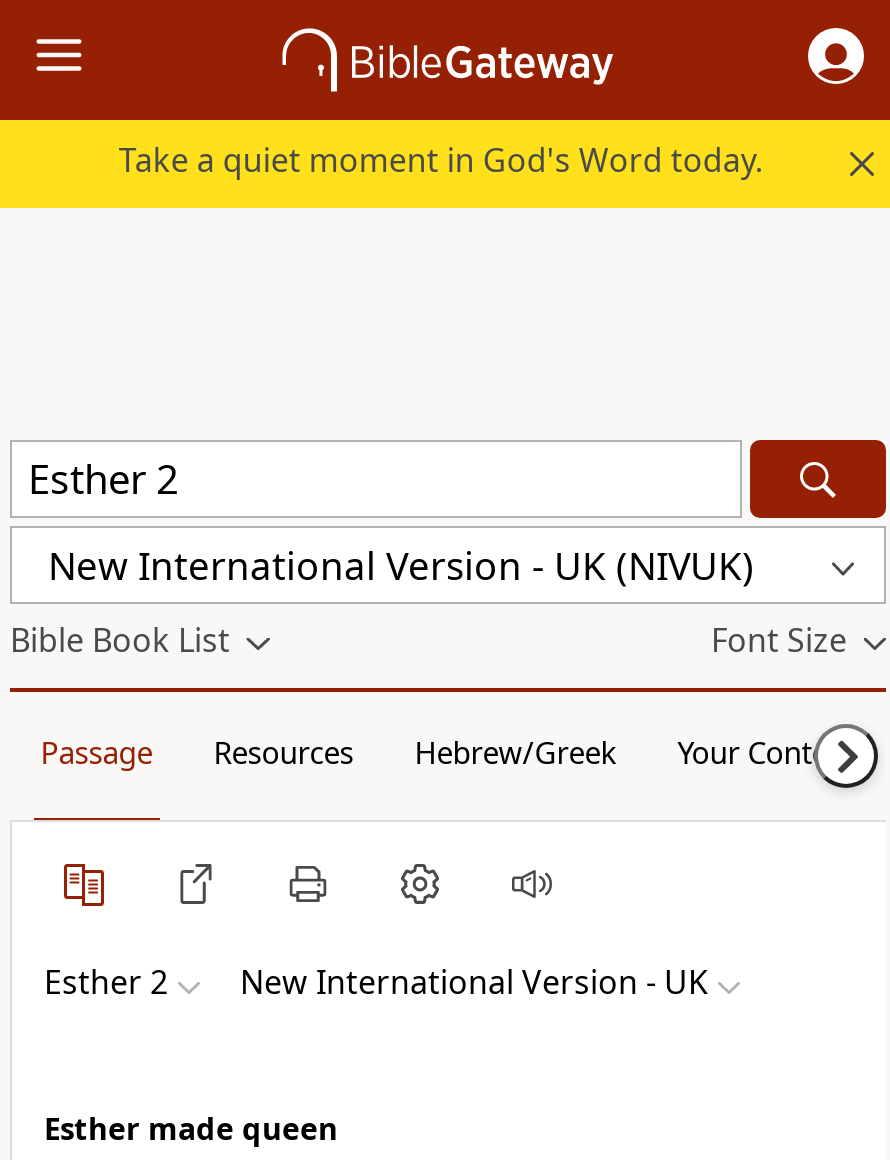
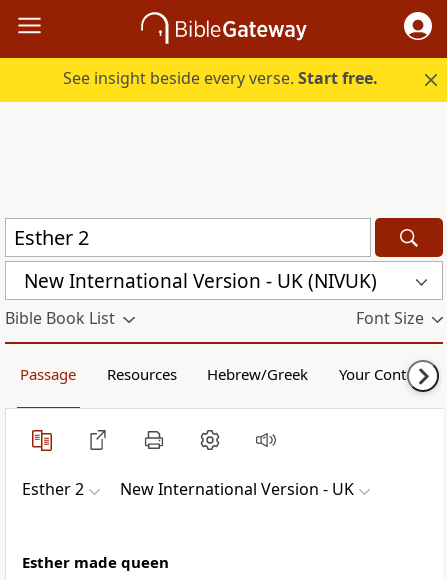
- Take a quiet moment in God's Word today.
+ See insight beside every verse. Start free.
